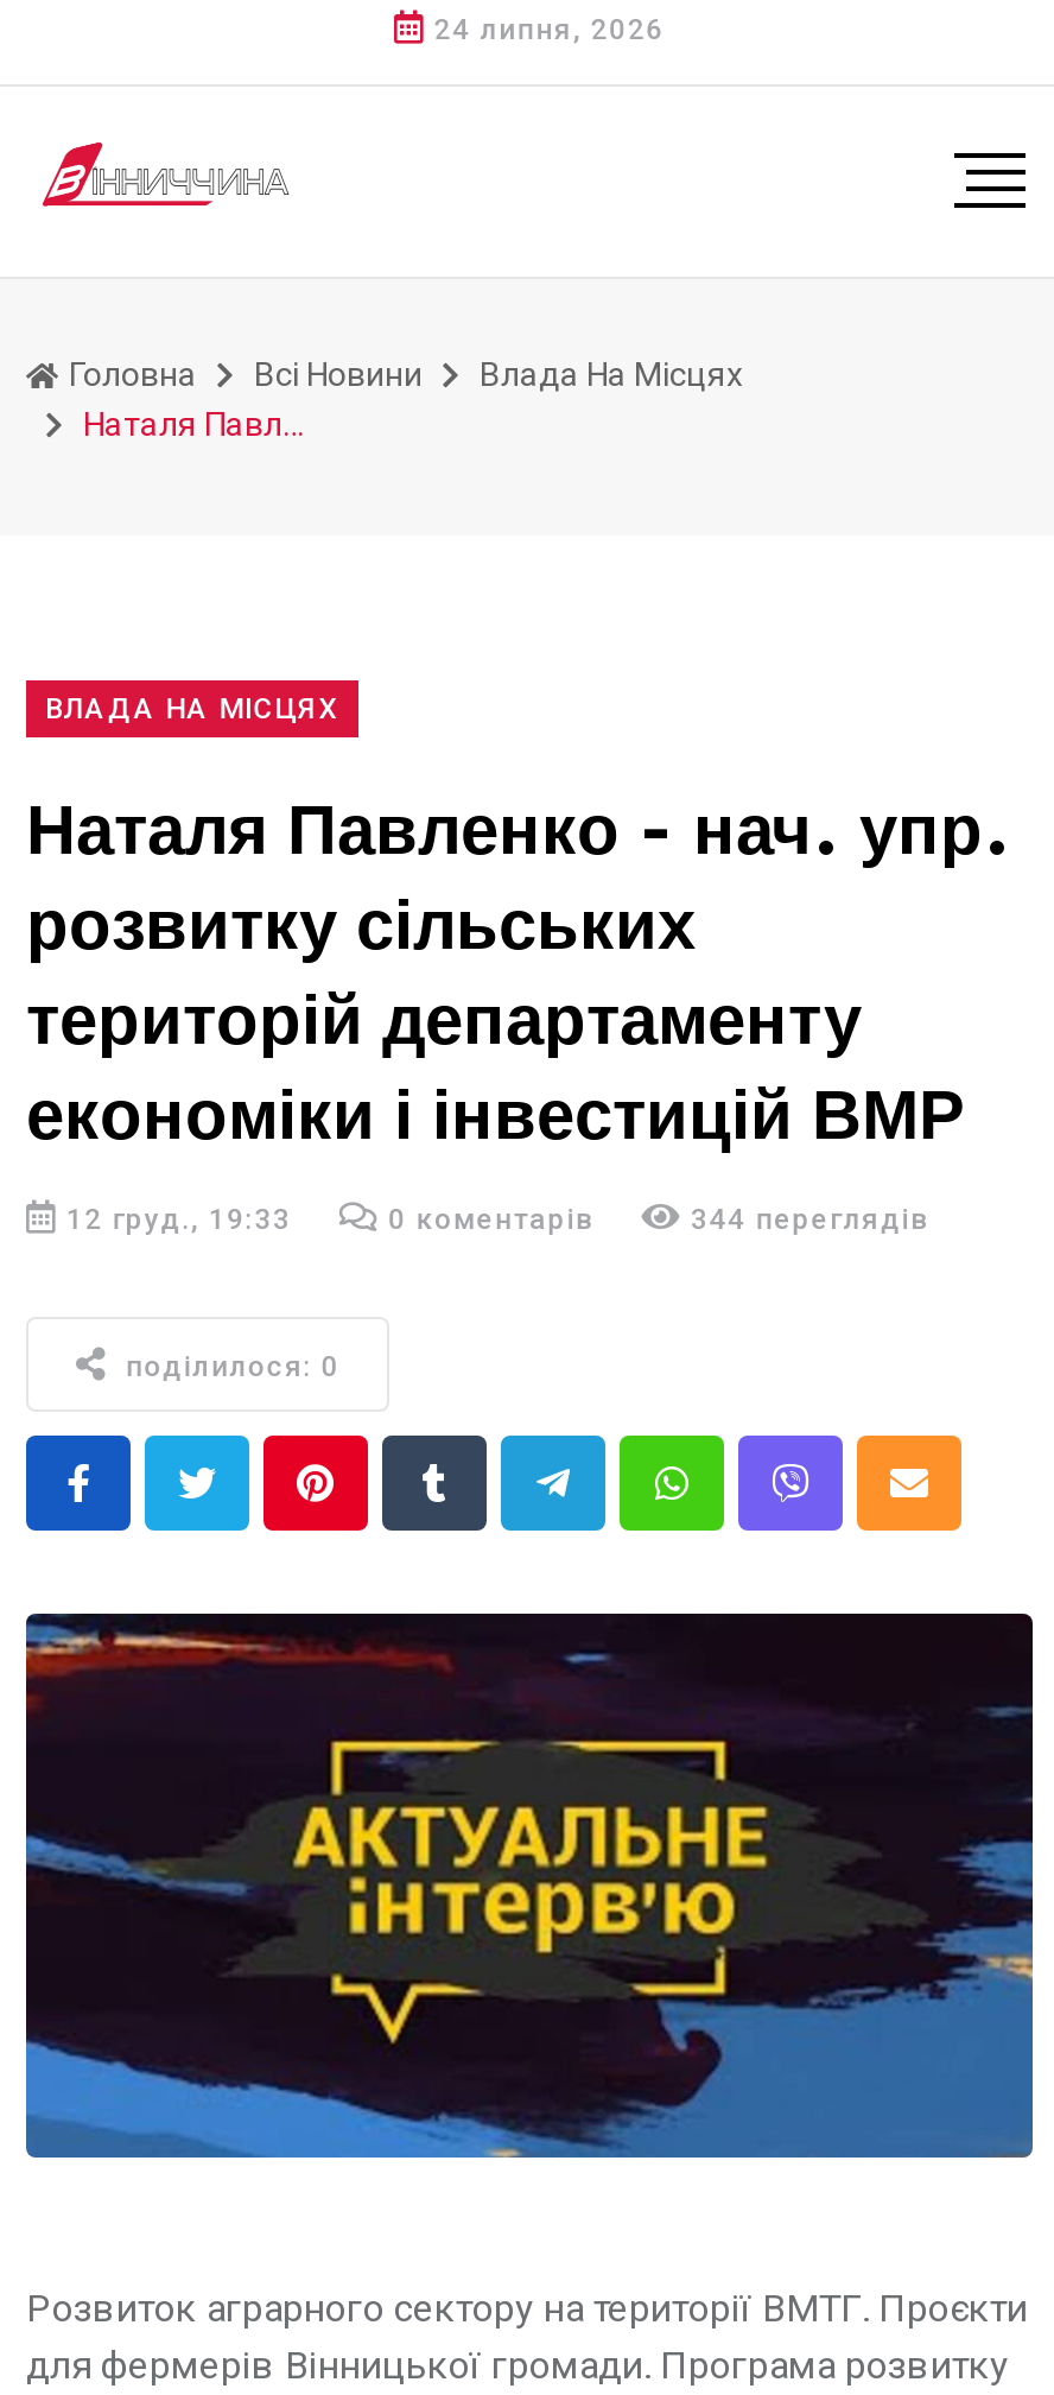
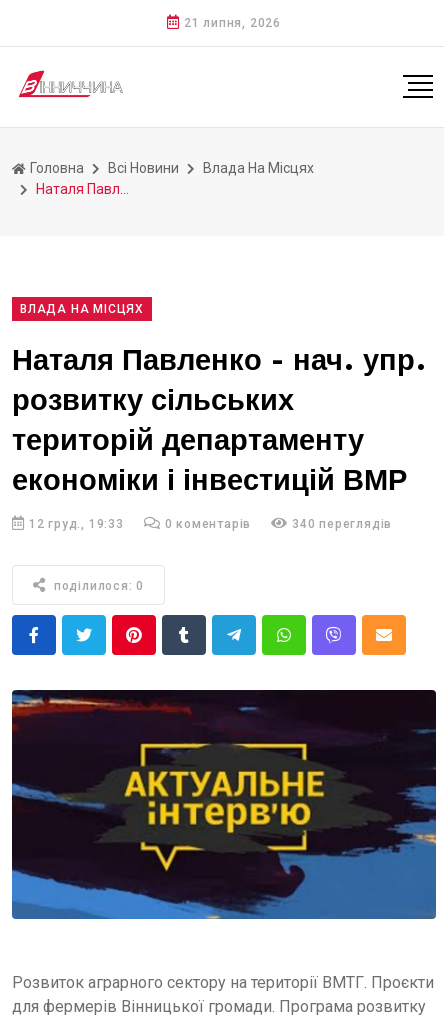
- 24 липня, 2026
+ 21 липня, 2026

- 344 переглядів
+ 340 переглядів
